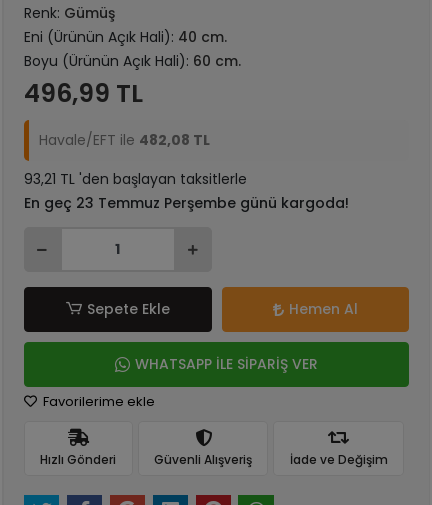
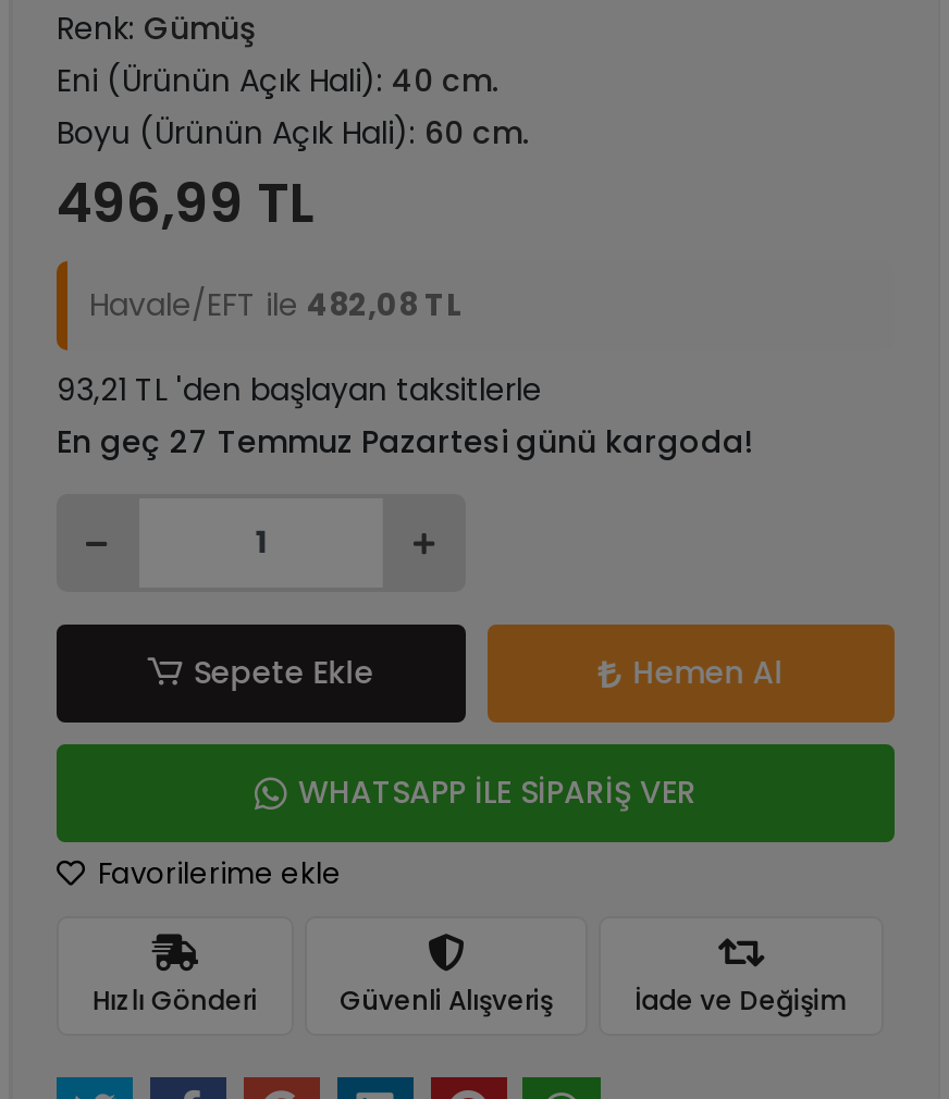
- En geç 23 Temmuz Perşembe günü kargoda!
+ En geç 27 Temmuz Pazartesi günü kargoda!
